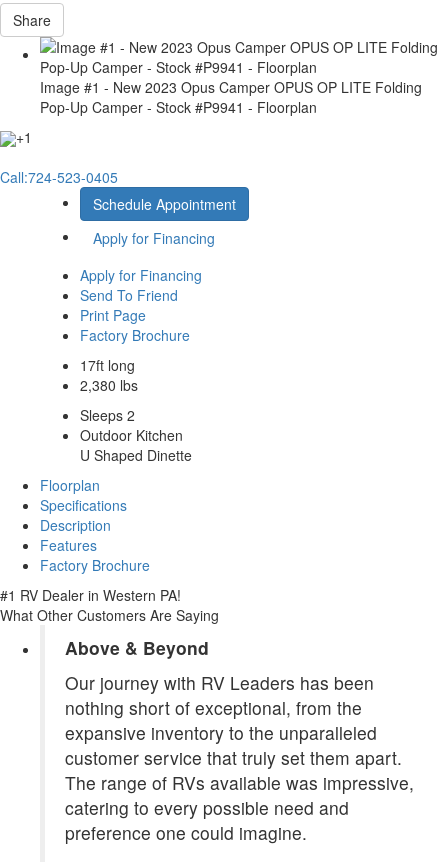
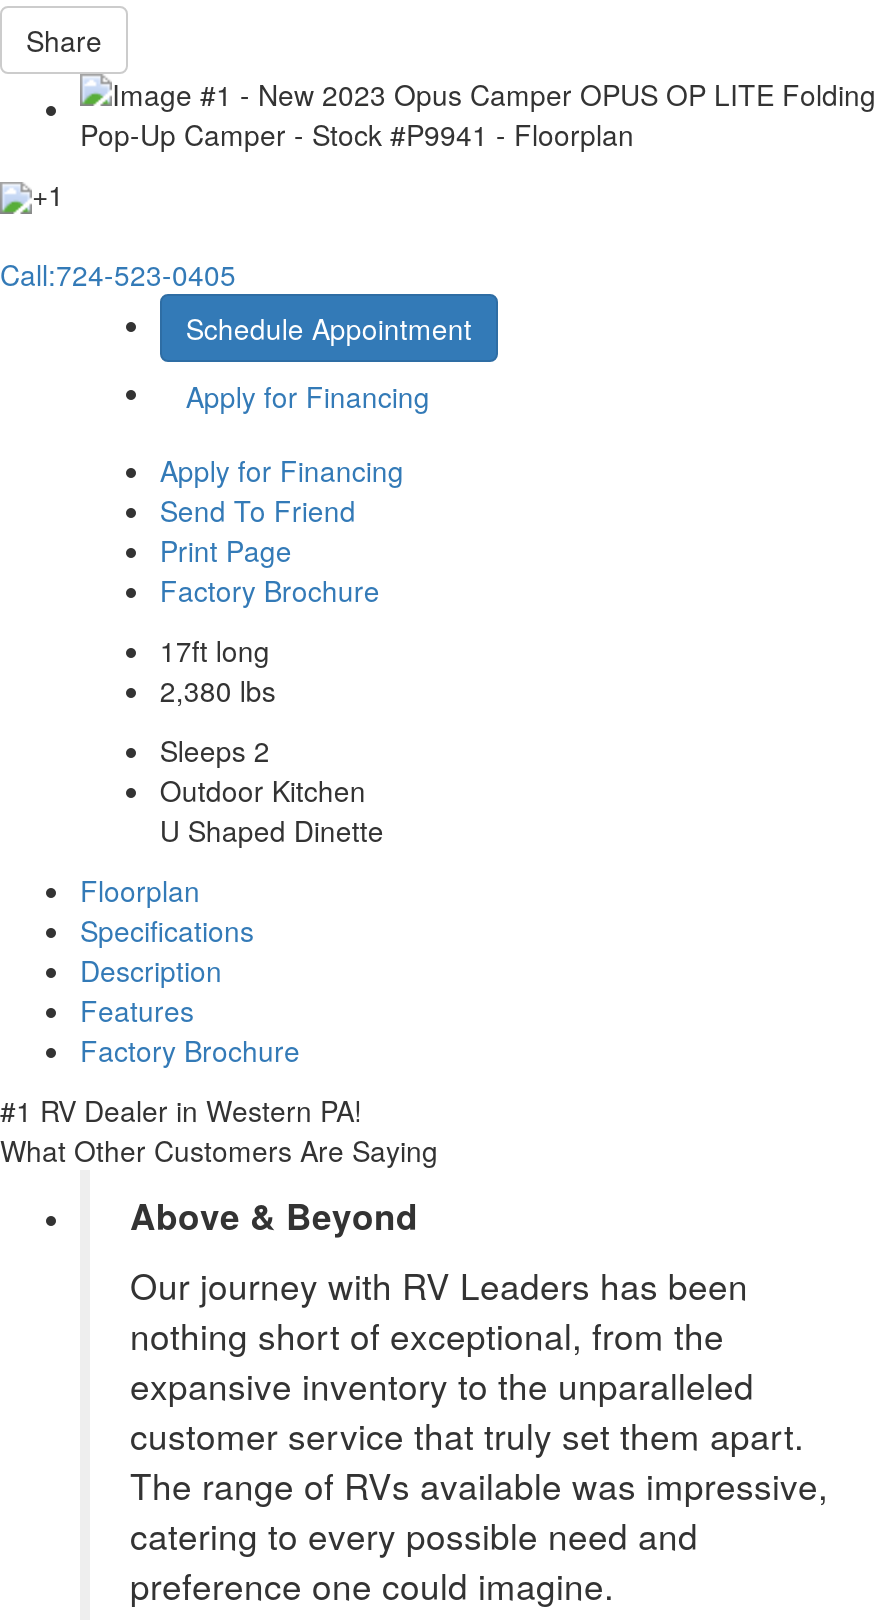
- Image #1 - New 2023 Opus Camper OPUS OP LITE Folding
- Pop-Up Camper - Stock #P9941 - Floorplan
